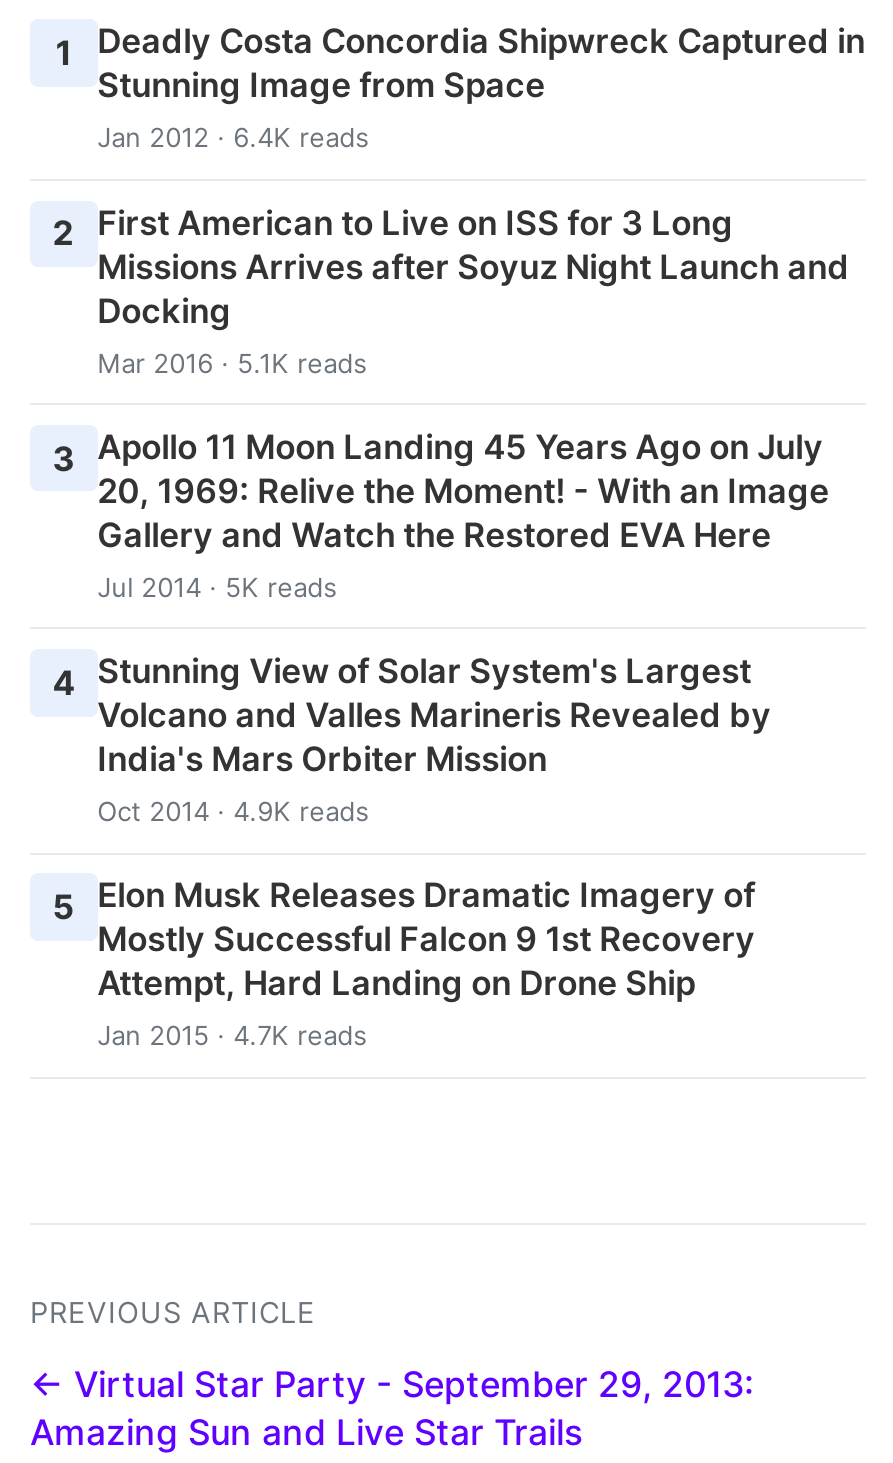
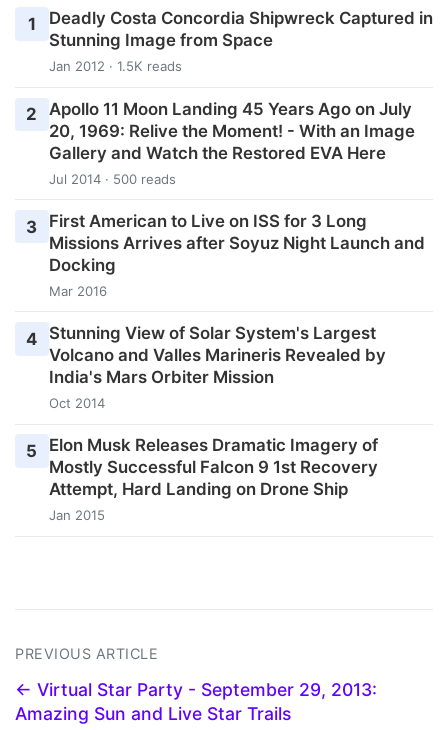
- Jan 2012 · 6.4K reads
- 2 First American to Live on ISS for 3 Long
- Mar 2016 · 5.1K reads
- 3 Apollo 11 Moon Landing 45 Years Ago on July
+ Jan 2012 · 1.5K reads
+ 2 Apollo 11 Moon Landing 45 Years Ago on July

moved down: Missions Arrives after Soyuz Night Launch and | Docking

moved up: 20, 1969: Relive the Moment! - With an Image | Gallery and Watch the Restored EVA Here

- Jul 2014 · 5K reads
+ Jul 2014 · 500 reads
+ 3 First American to Live on ISS for 3 Long
+ Mar 2016

- Oct 2014 · 4.9K reads
+ Oct 2014

- Jan 2015 · 4.7K reads
+ Jan 2015
